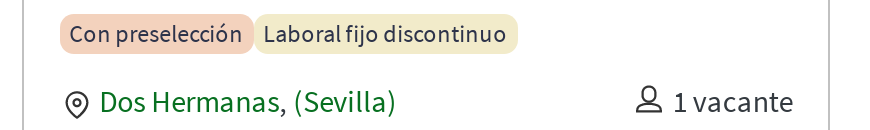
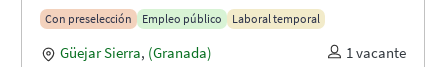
- Laboral fijo discontinuo
+ Empleo público
+ Laboral temporal

- Dos Hermanas, (Sevilla)
+ Güejar Sierra, (Granada)
